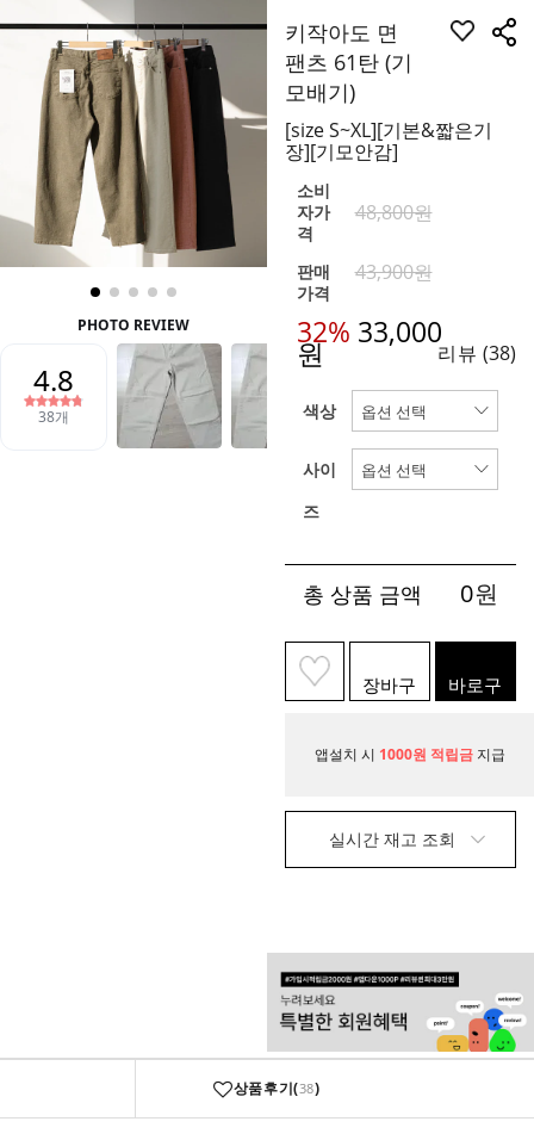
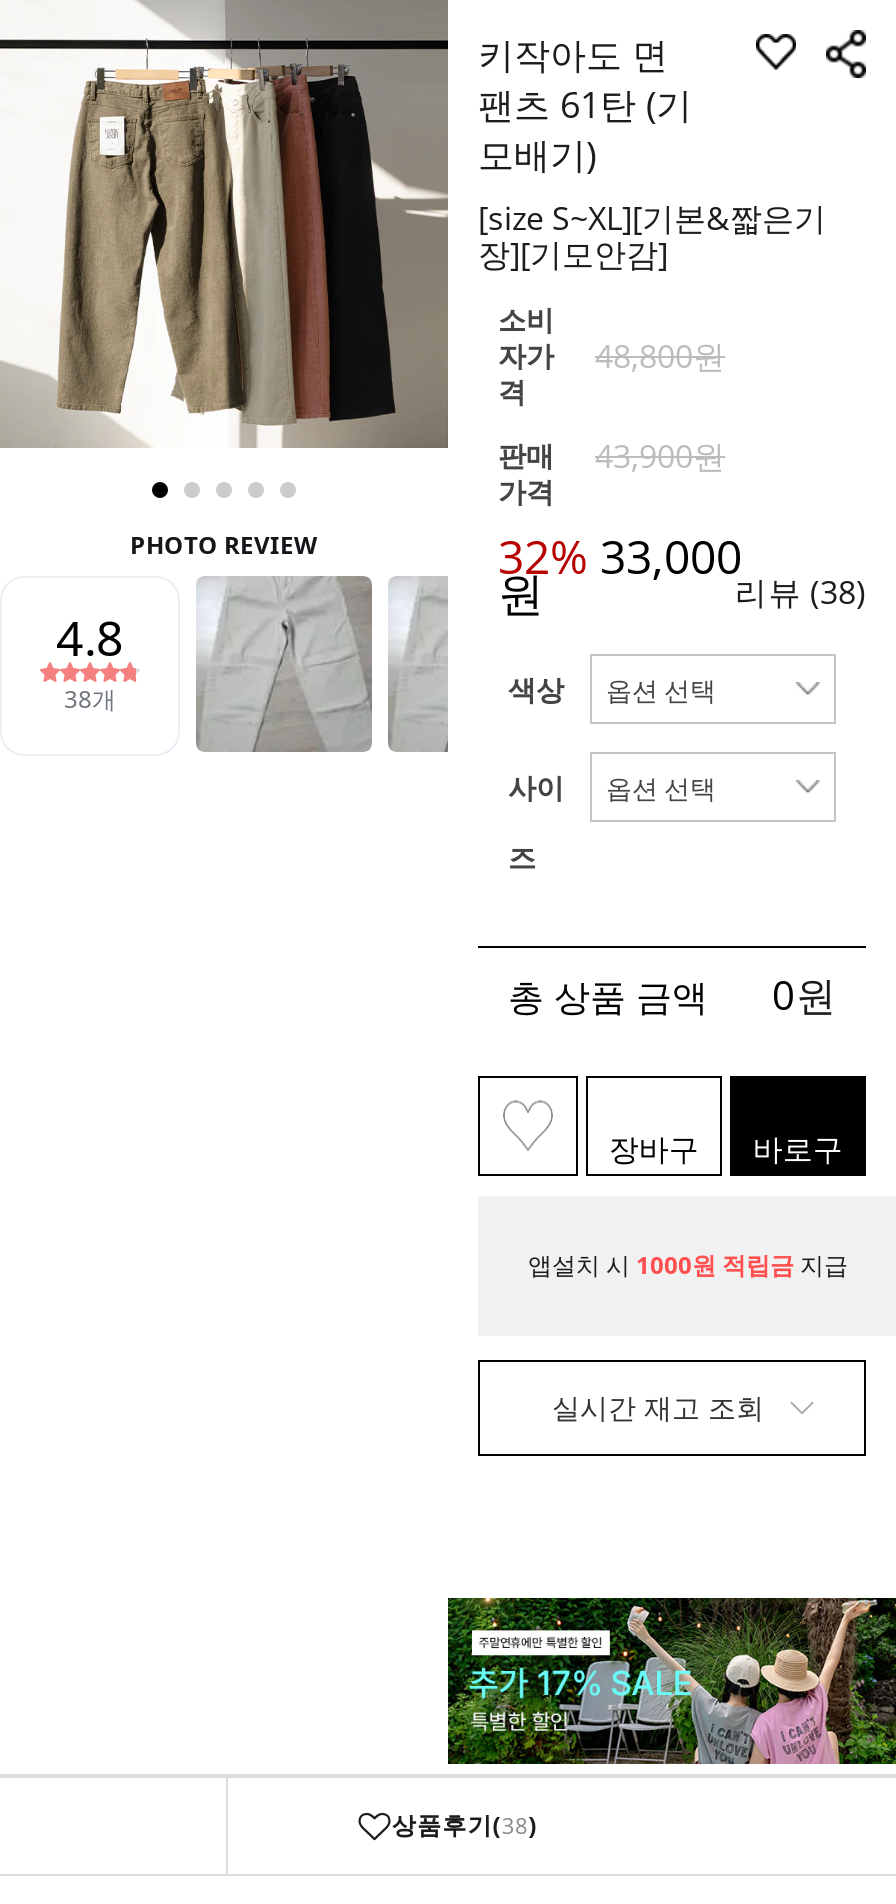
- [image]
+ [image]
